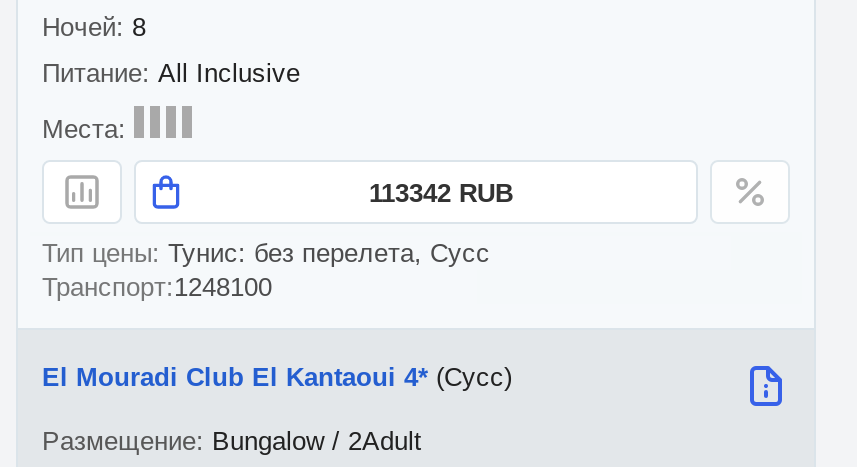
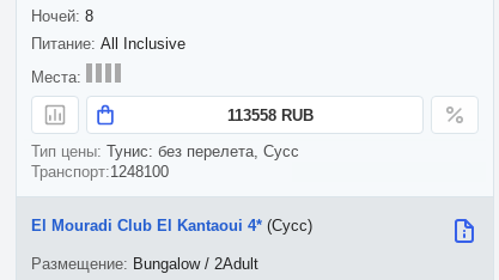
- 113342 RUB
+ 113558 RUB
